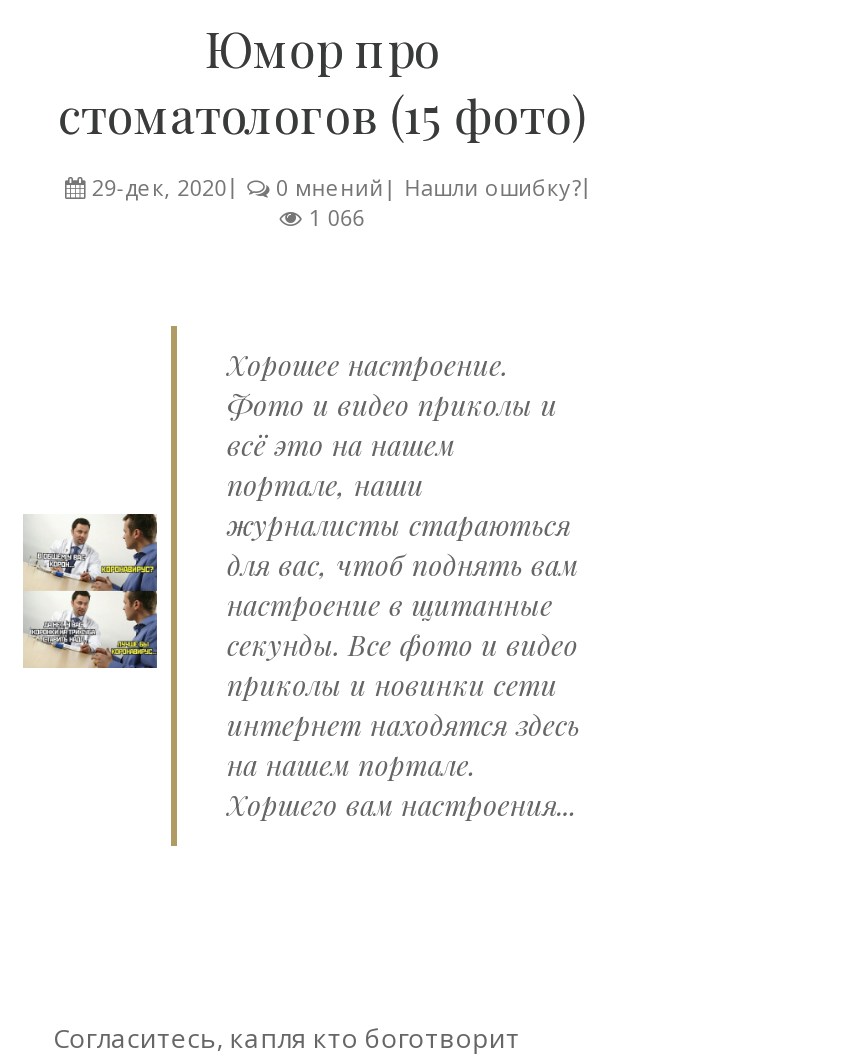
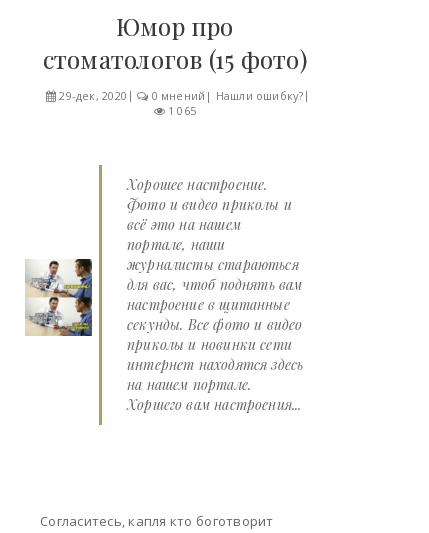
- 1 066
+ 1 065
